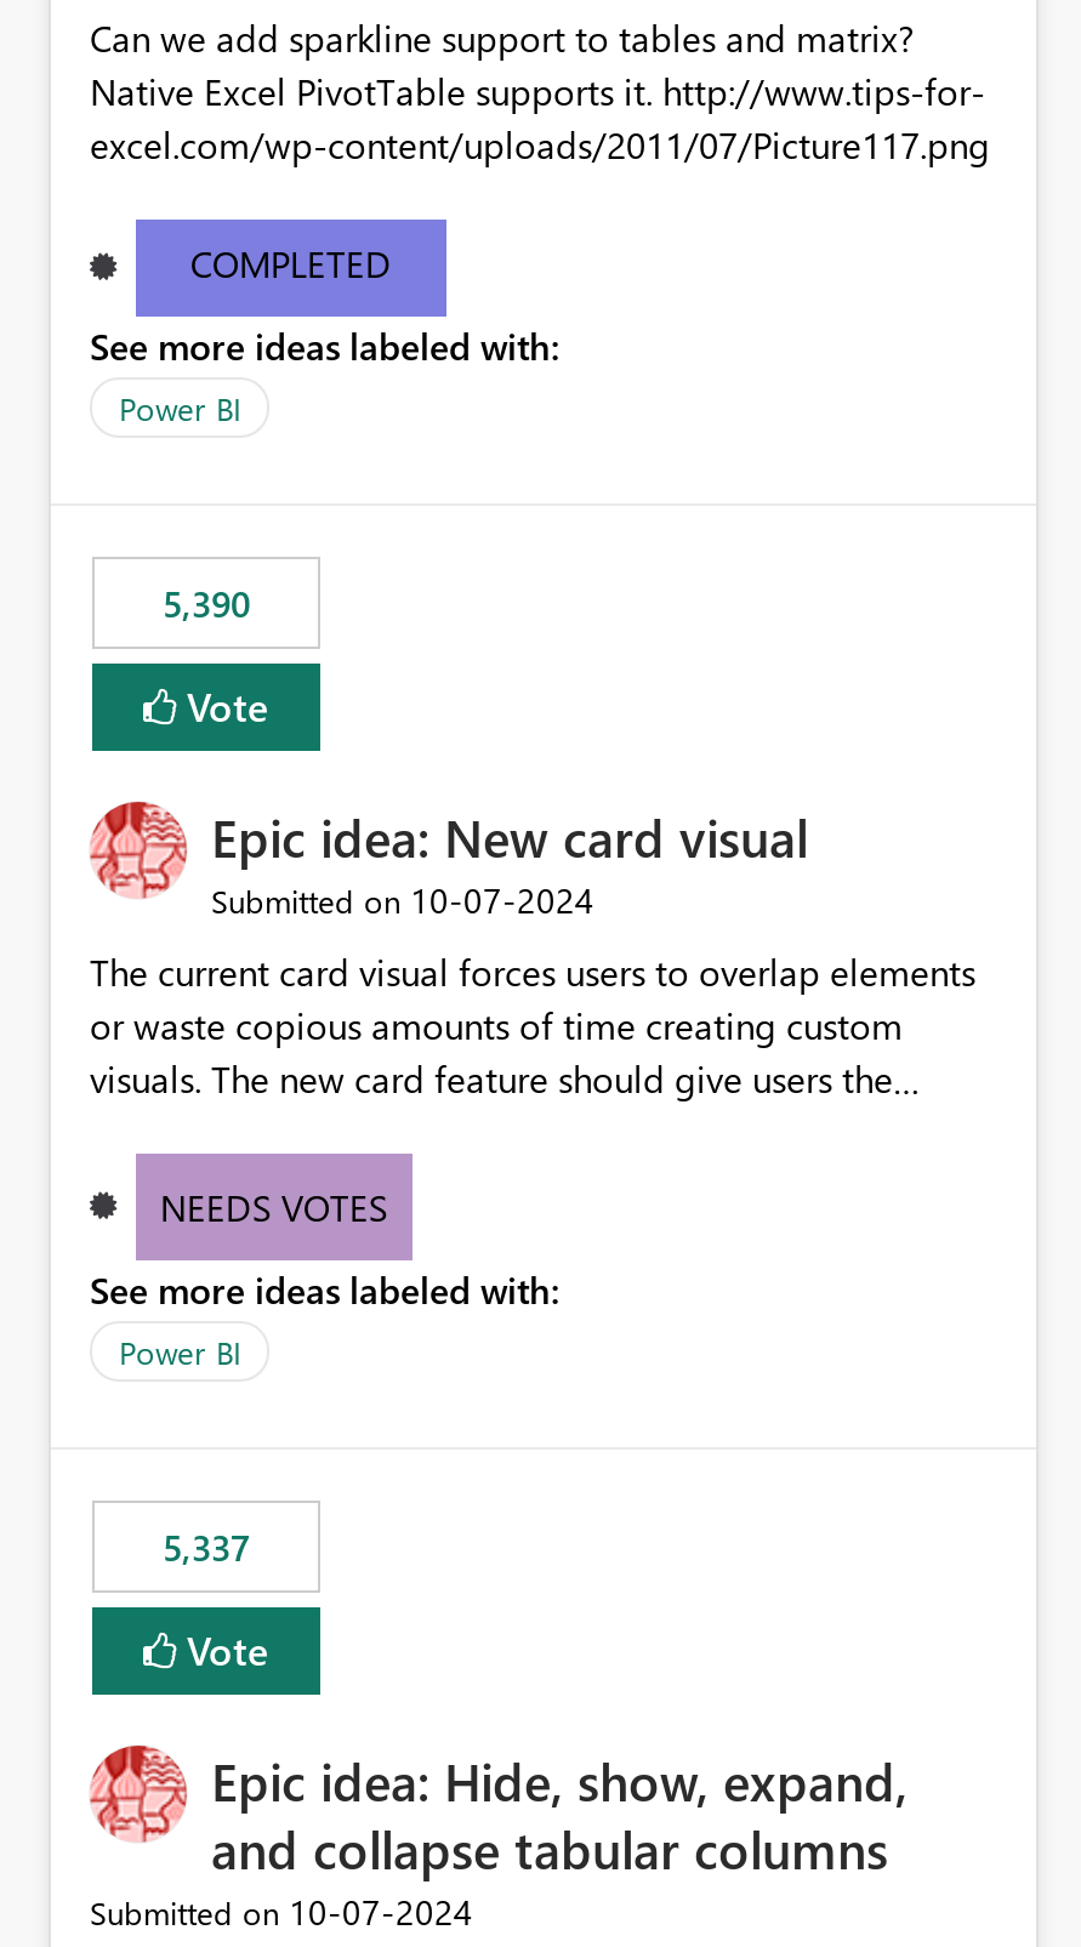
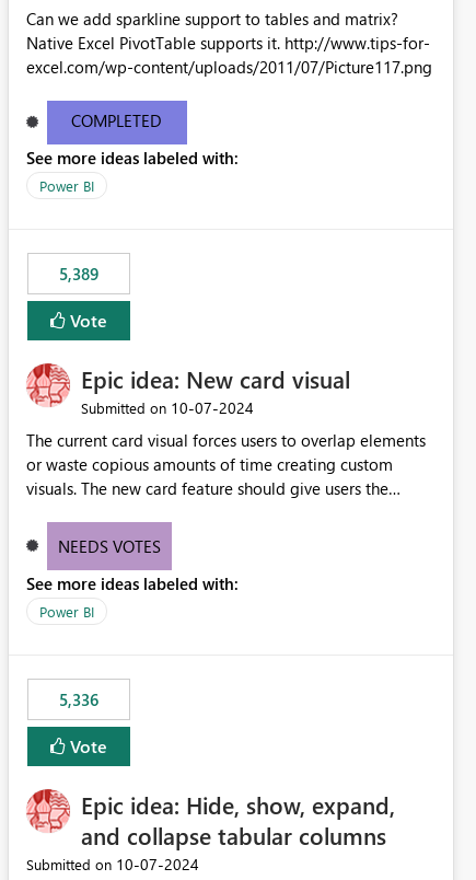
- 5,390
+ 5,389

- 5,337
+ 5,336
